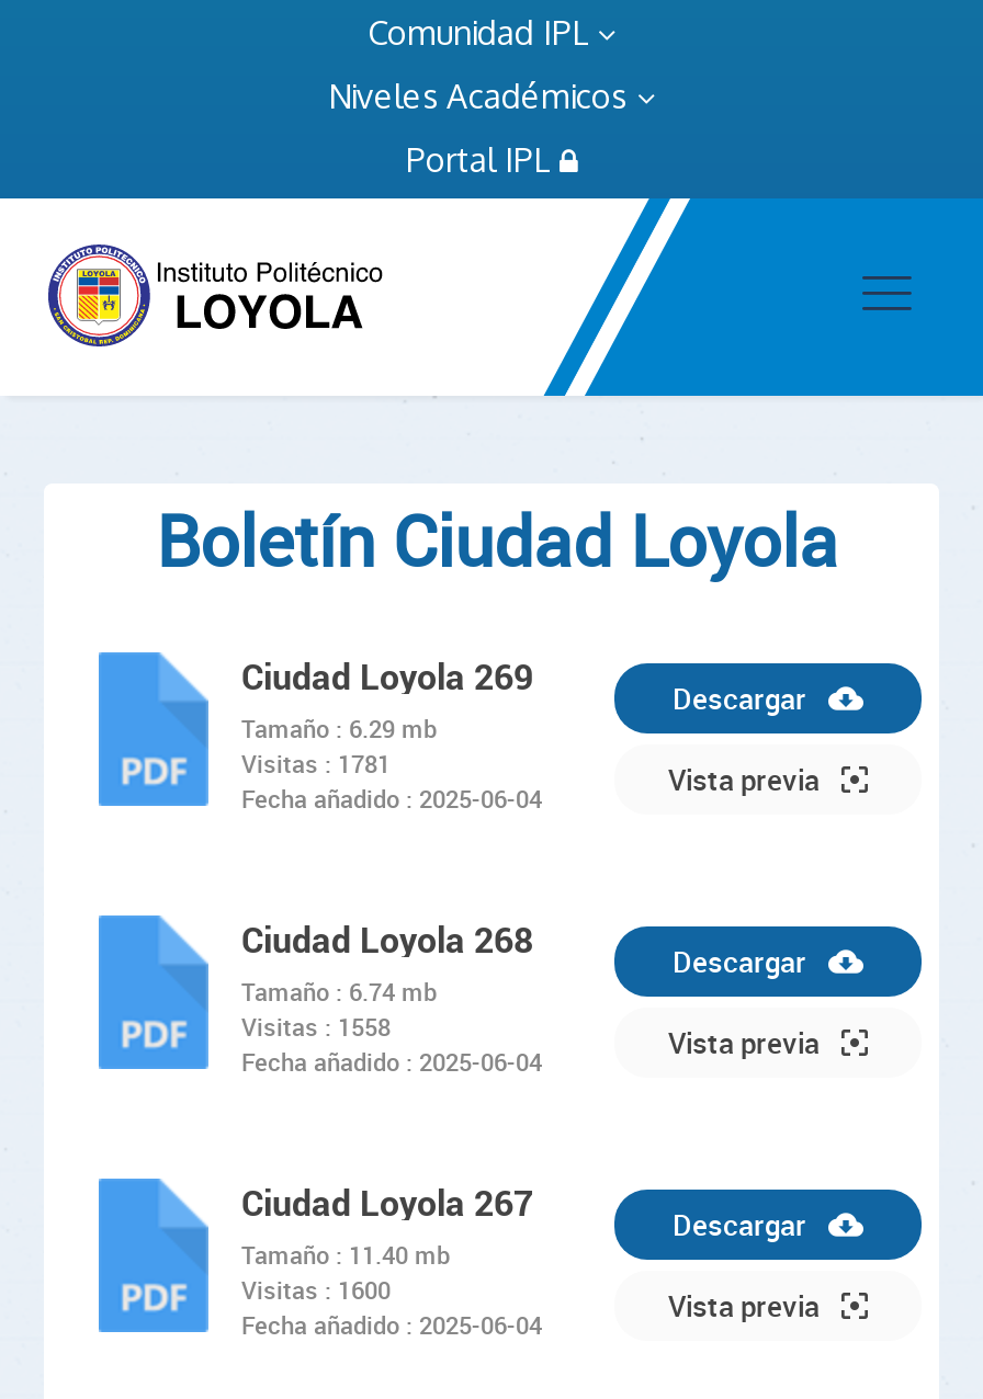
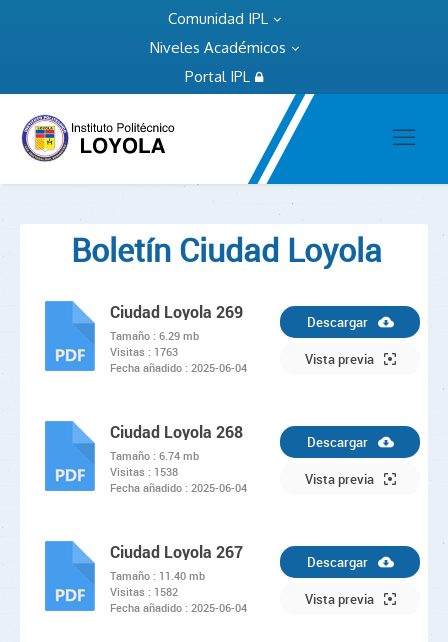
- Visitas : 1781
+ Visitas : 1763

- Visitas : 1558
+ Visitas : 1538

- Visitas : 1600
+ Visitas : 1582
